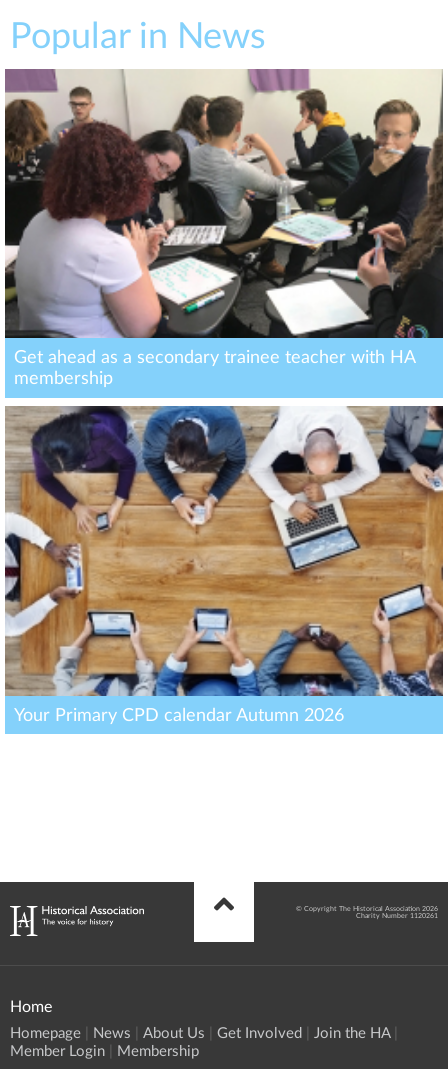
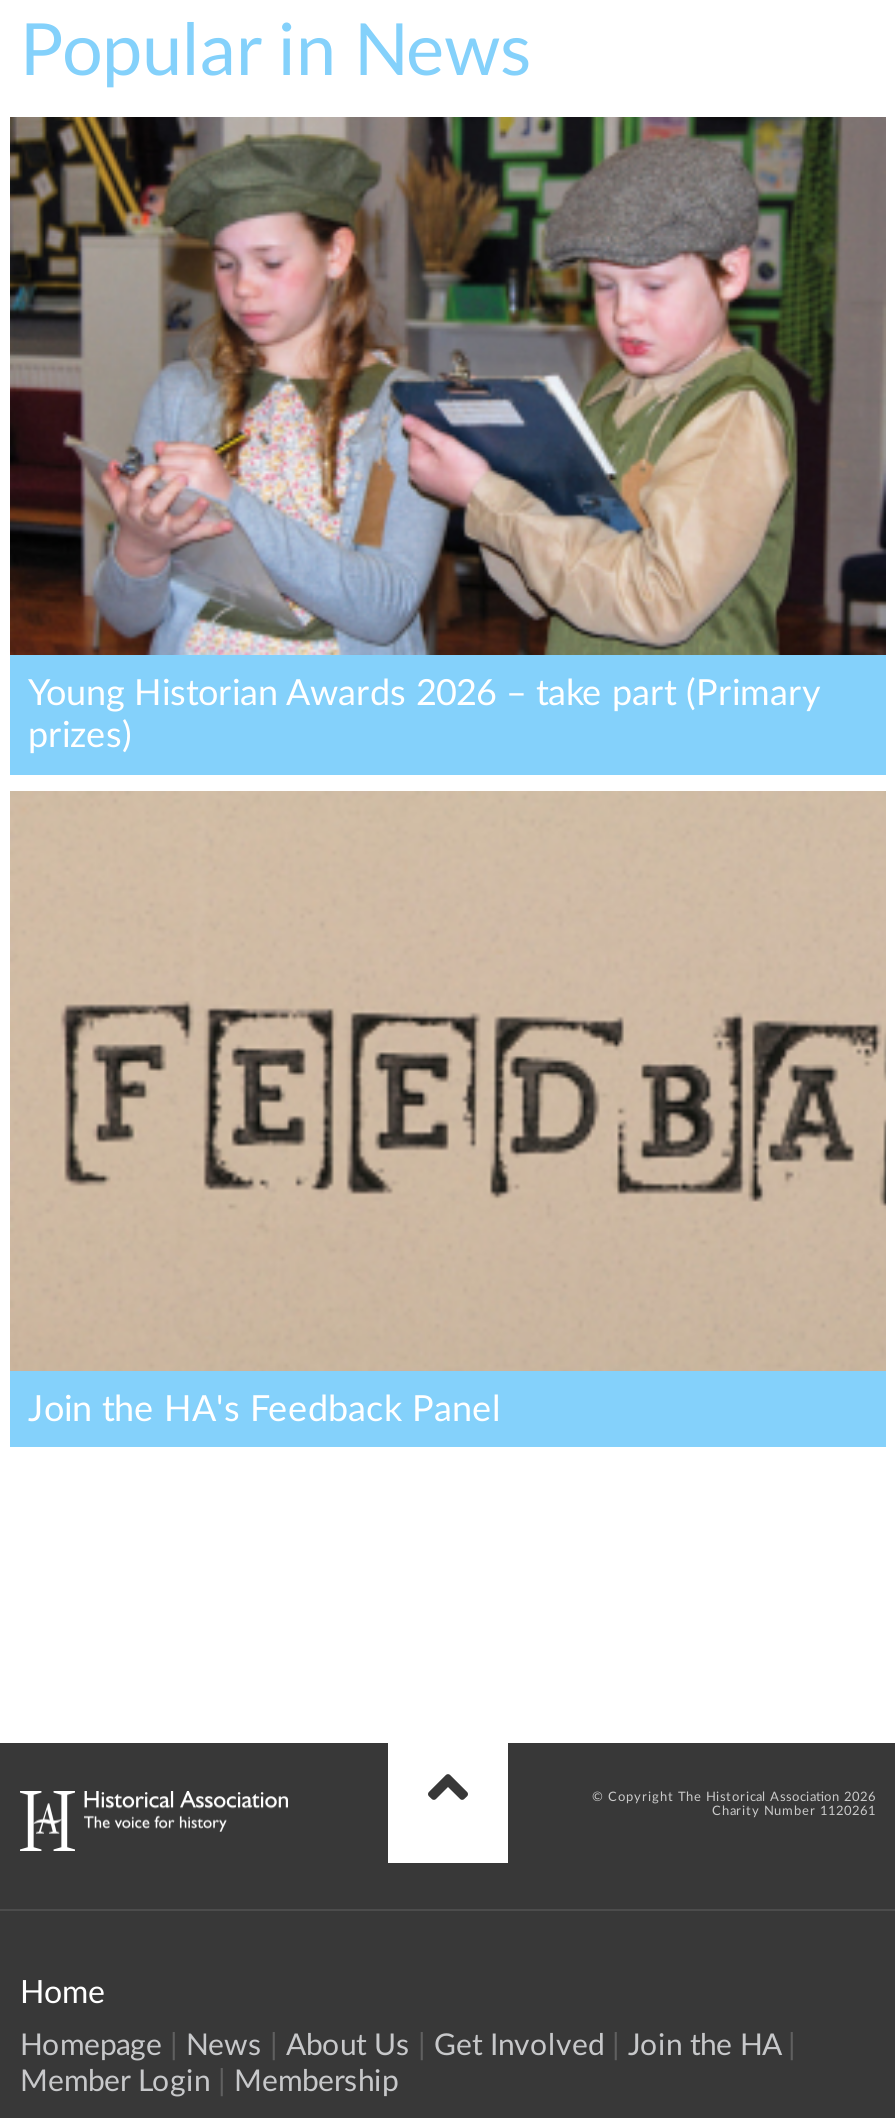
- [image]
- Get ahead as a secondary trainee teacher with HA
- membership
+ [image]
+ Young Historian Awards 2026 – take part (Primary
+ prizes)

- [image]
- Your Primary CPD calendar Autumn 2026
+ [image]
+ Join the HA's Feedback Panel
